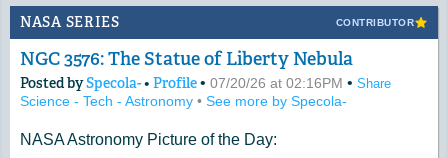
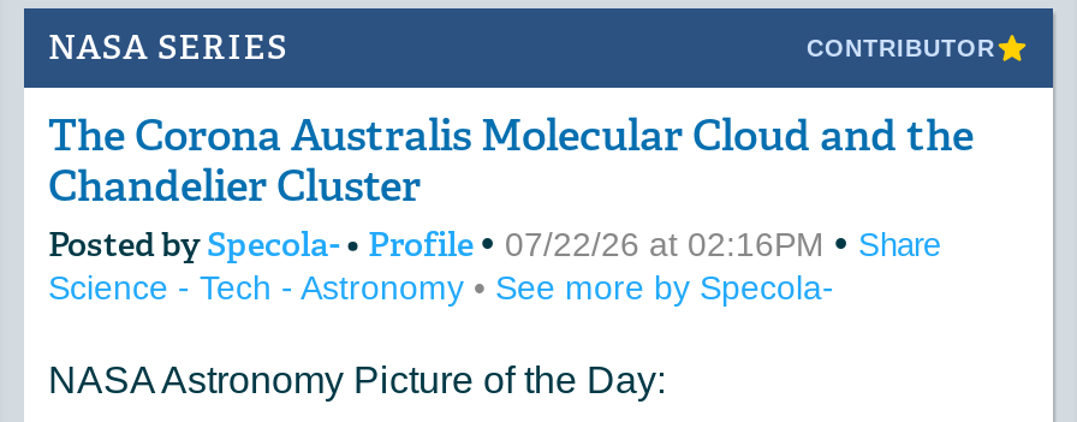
- NGC 3576: The Statue of Liberty Nebula
- Posted by Specola- • Profile • 07/20/26 at 02:16PM • Share
+ The Corona Australis Molecular Cloud and the
+ Chandelier Cluster
+ Posted by Specola- • Profile • 07/22/26 at 02:16PM • Share
